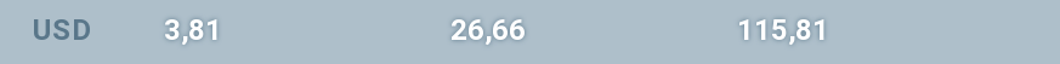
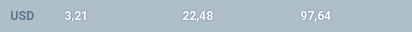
- 3,81
+ 3,21

- 26,66
+ 22,48

- 115,81
+ 97,64
